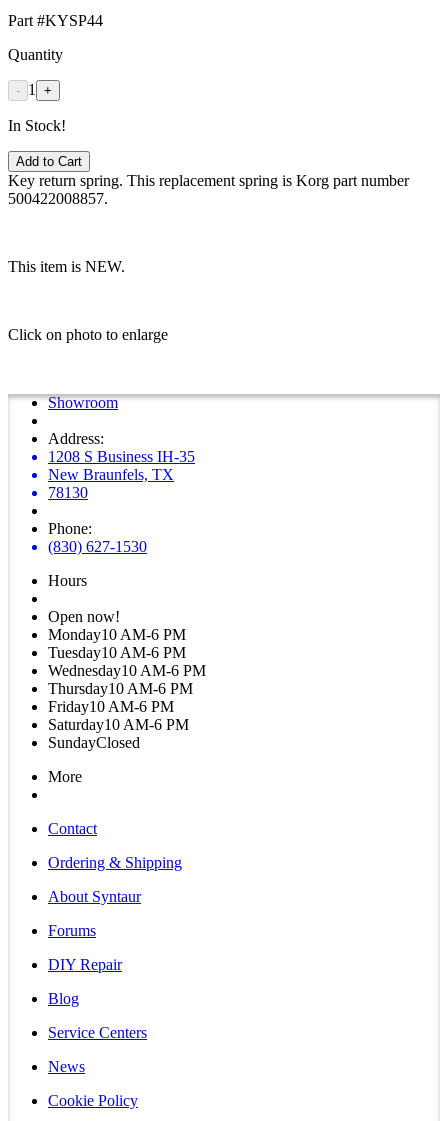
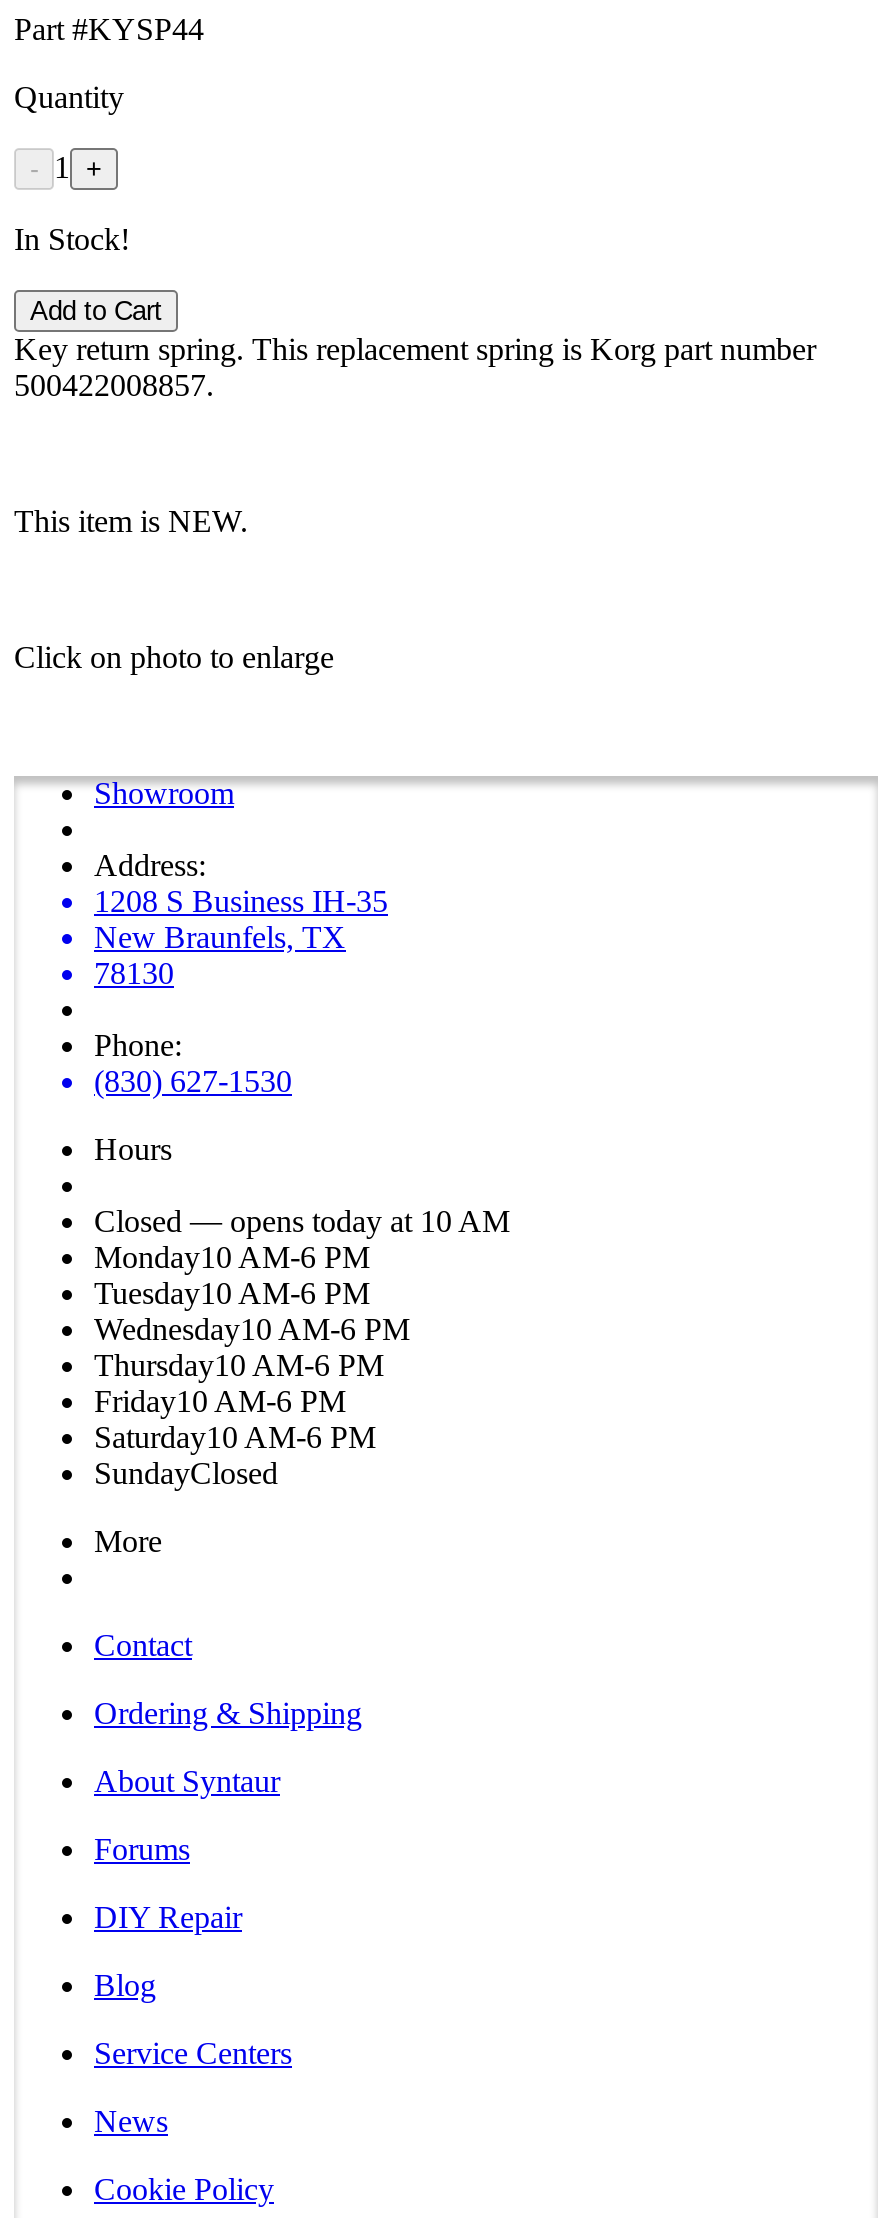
- Open now!
+ Closed — opens today at 10 AM
